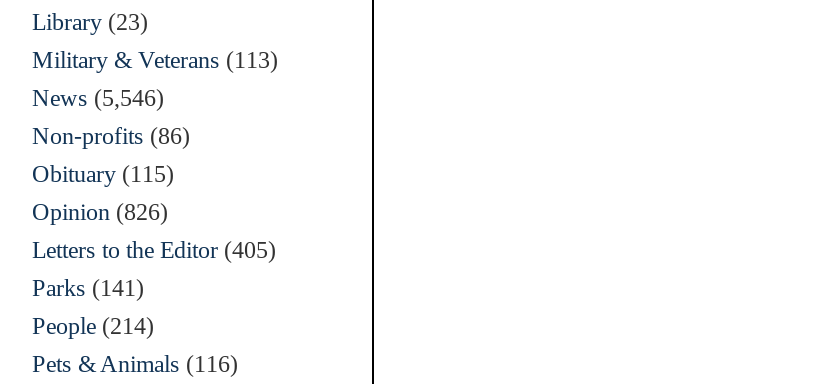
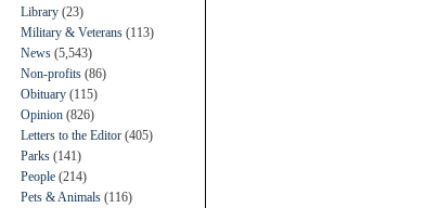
- News (5,546)
+ News (5,543)
